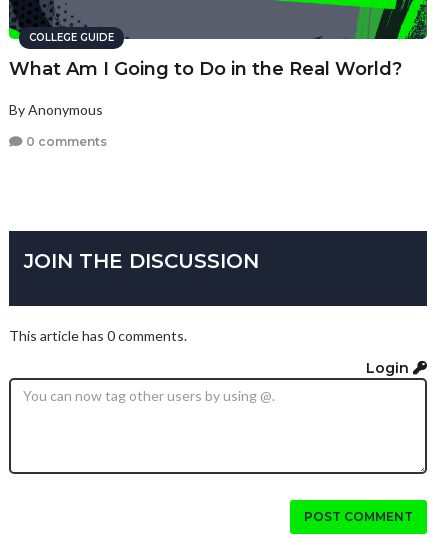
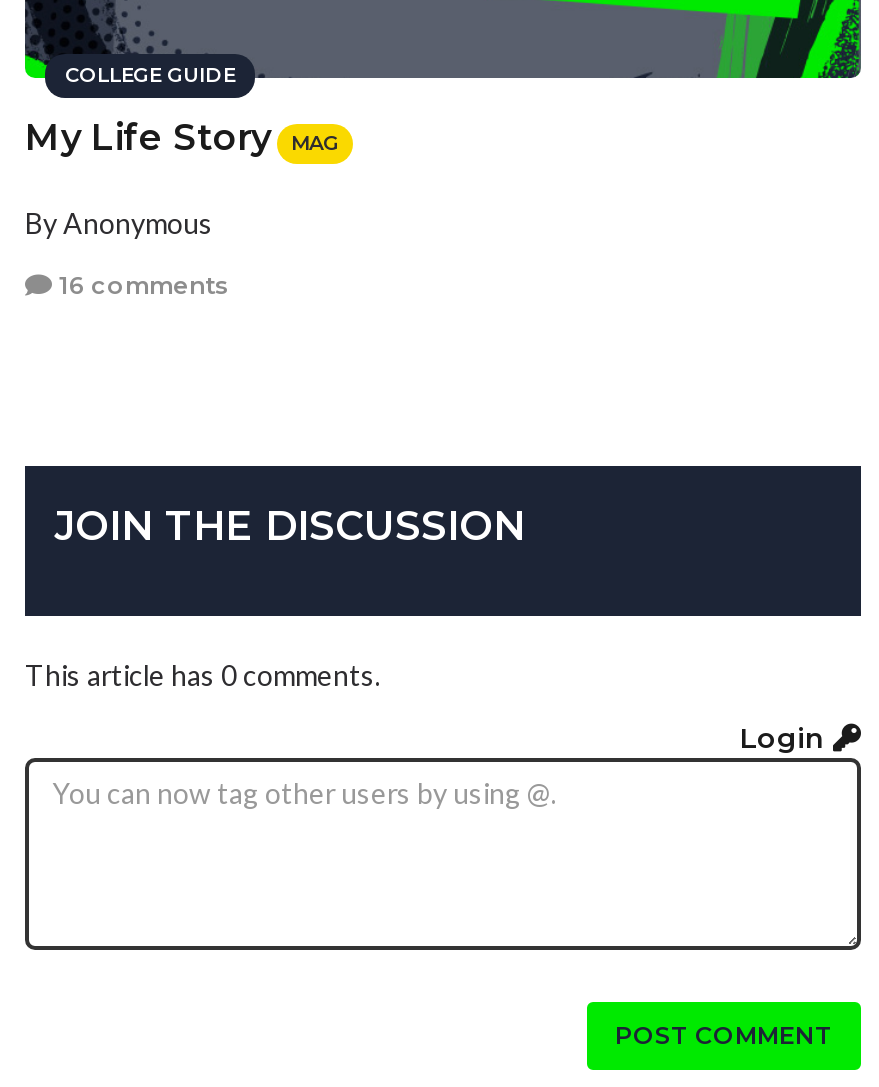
- What Am I Going to Do in the Real World?
+ My Life Story
+ MAG

- 0 comments
+ 16 comments
